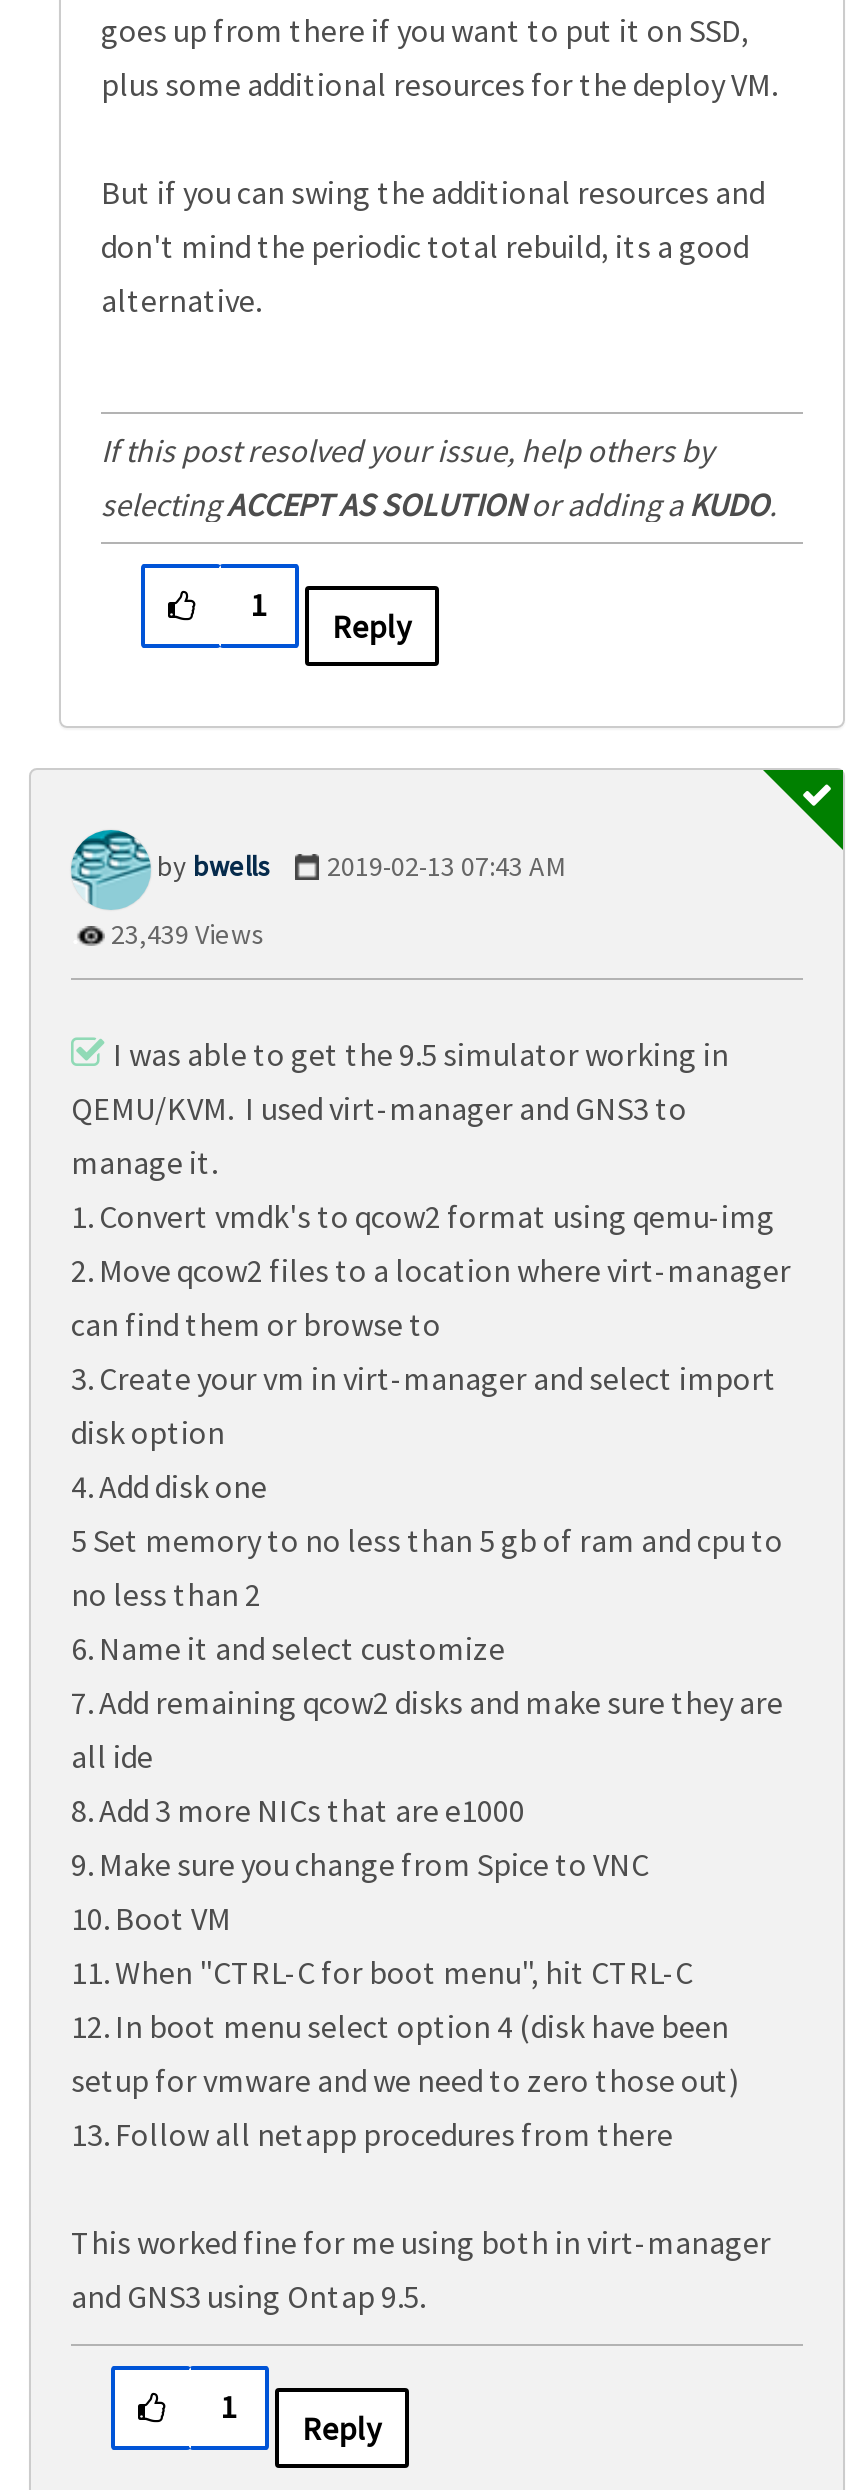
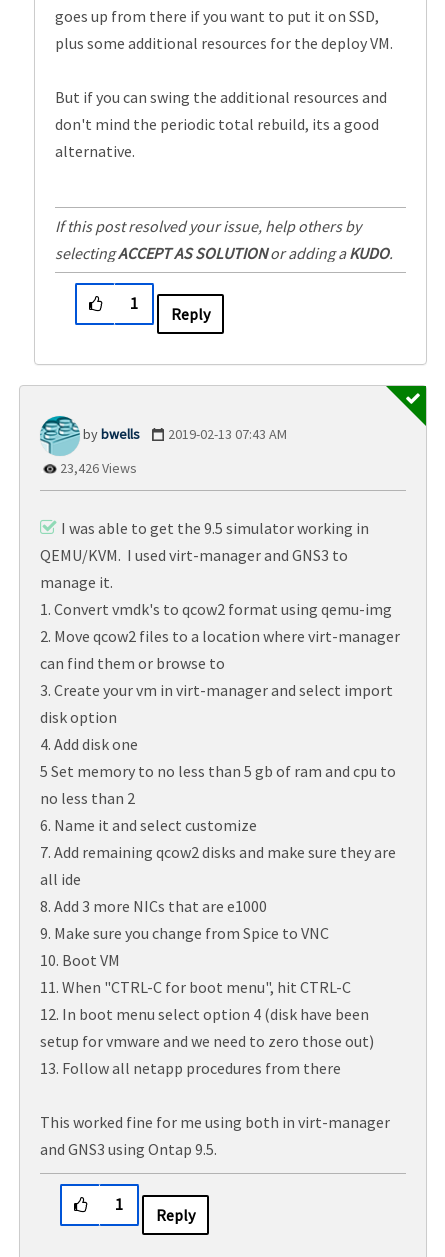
- 23,439 Views
+ 23,426 Views
